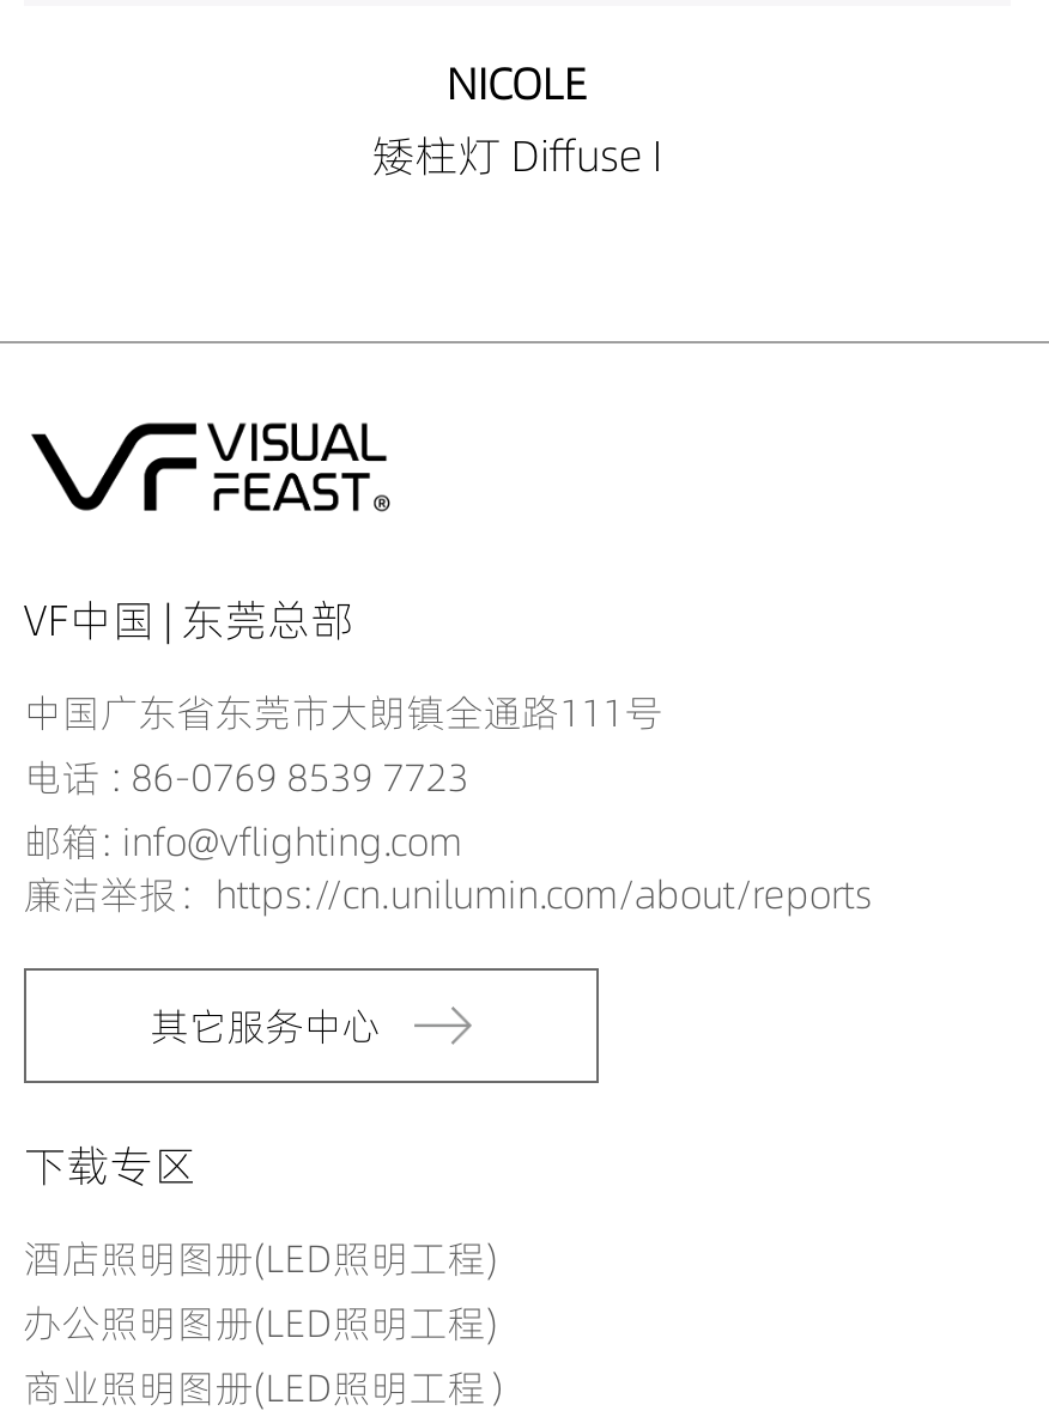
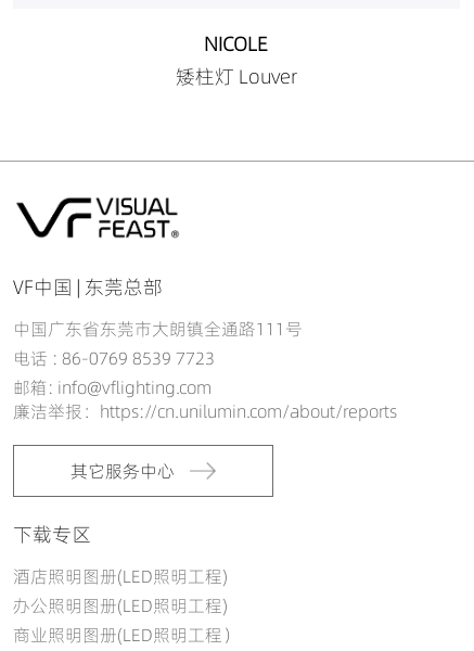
- 矮柱灯 Diffuse I
+ 矮柱灯 Louver
